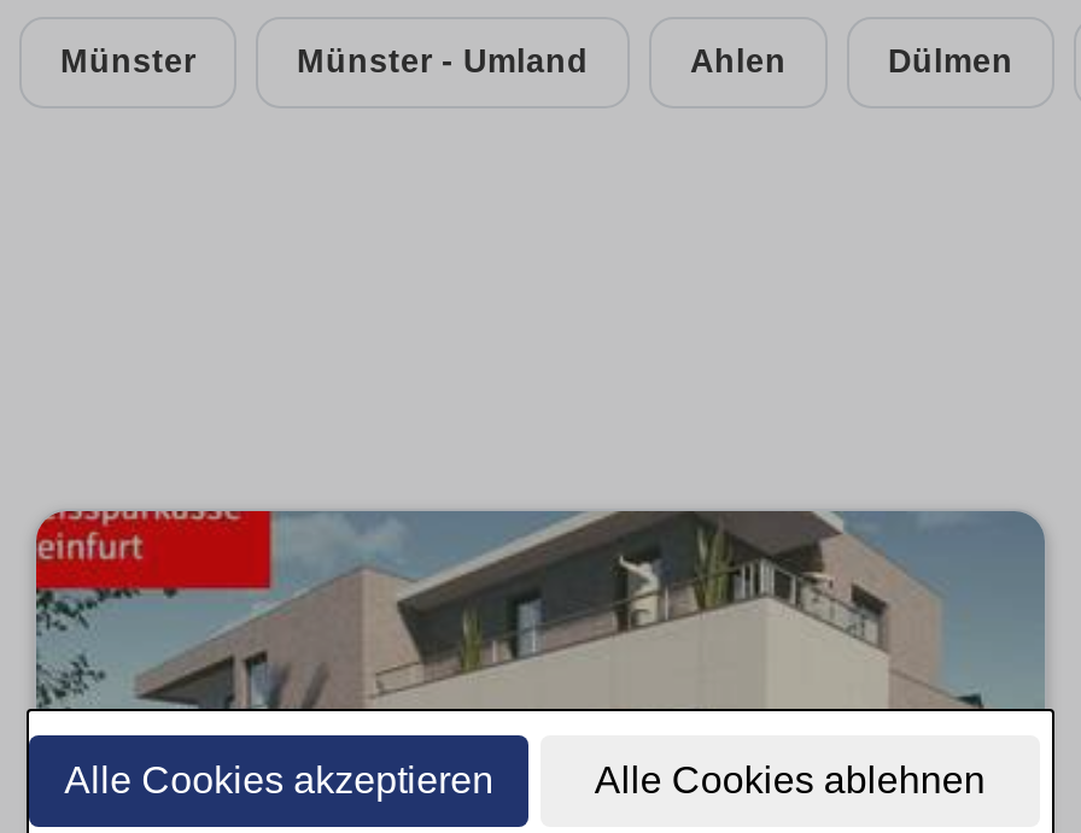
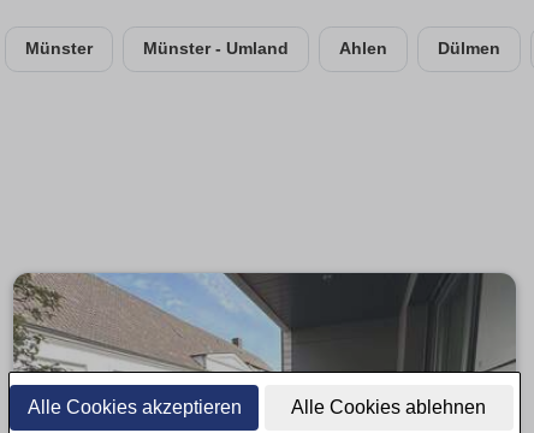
- [image]
+ [image]
